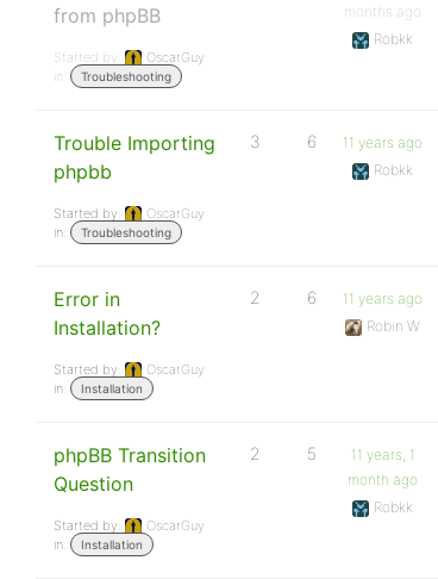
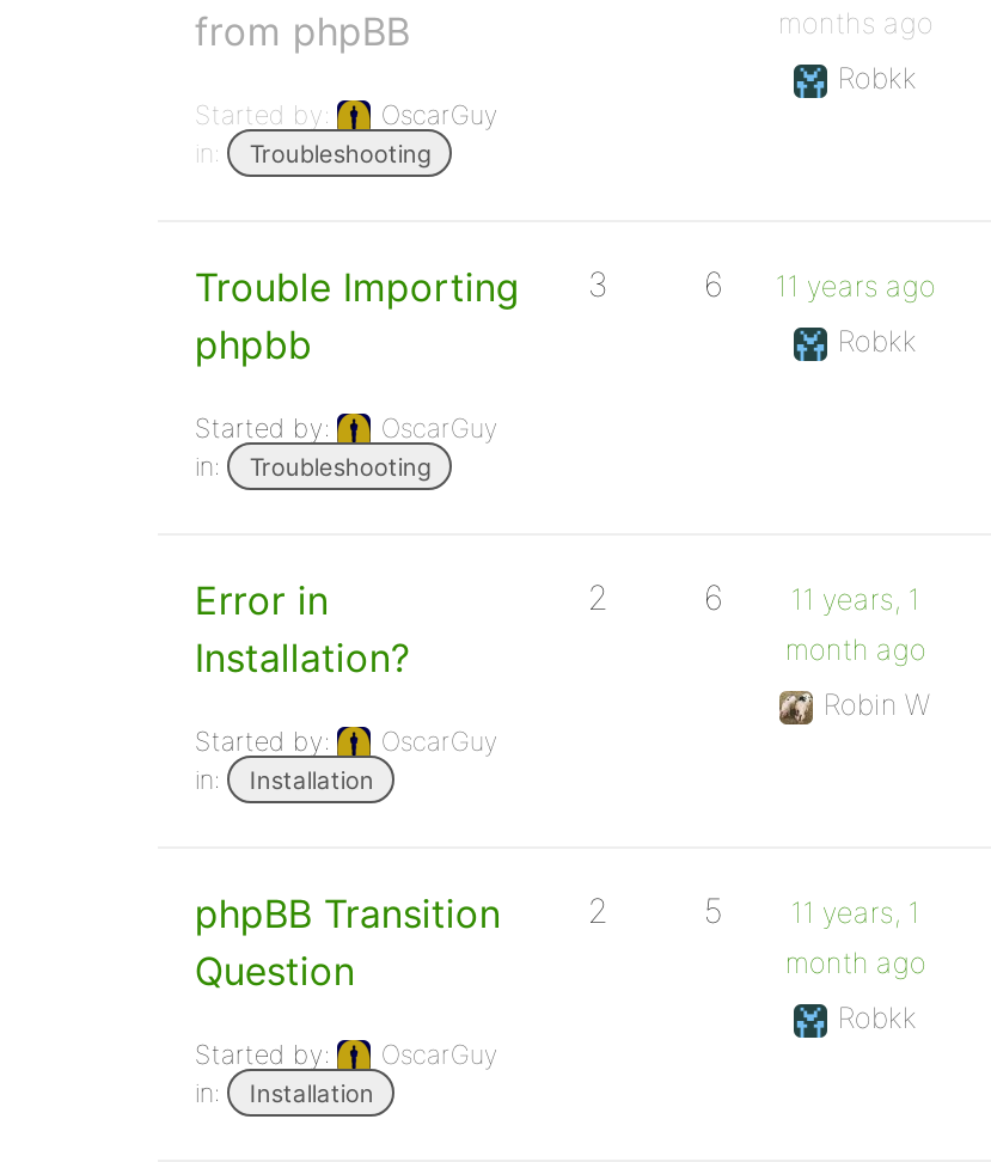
- 11 years ago
+ 11 years, 1
+ month ago

moved down: Robin W
